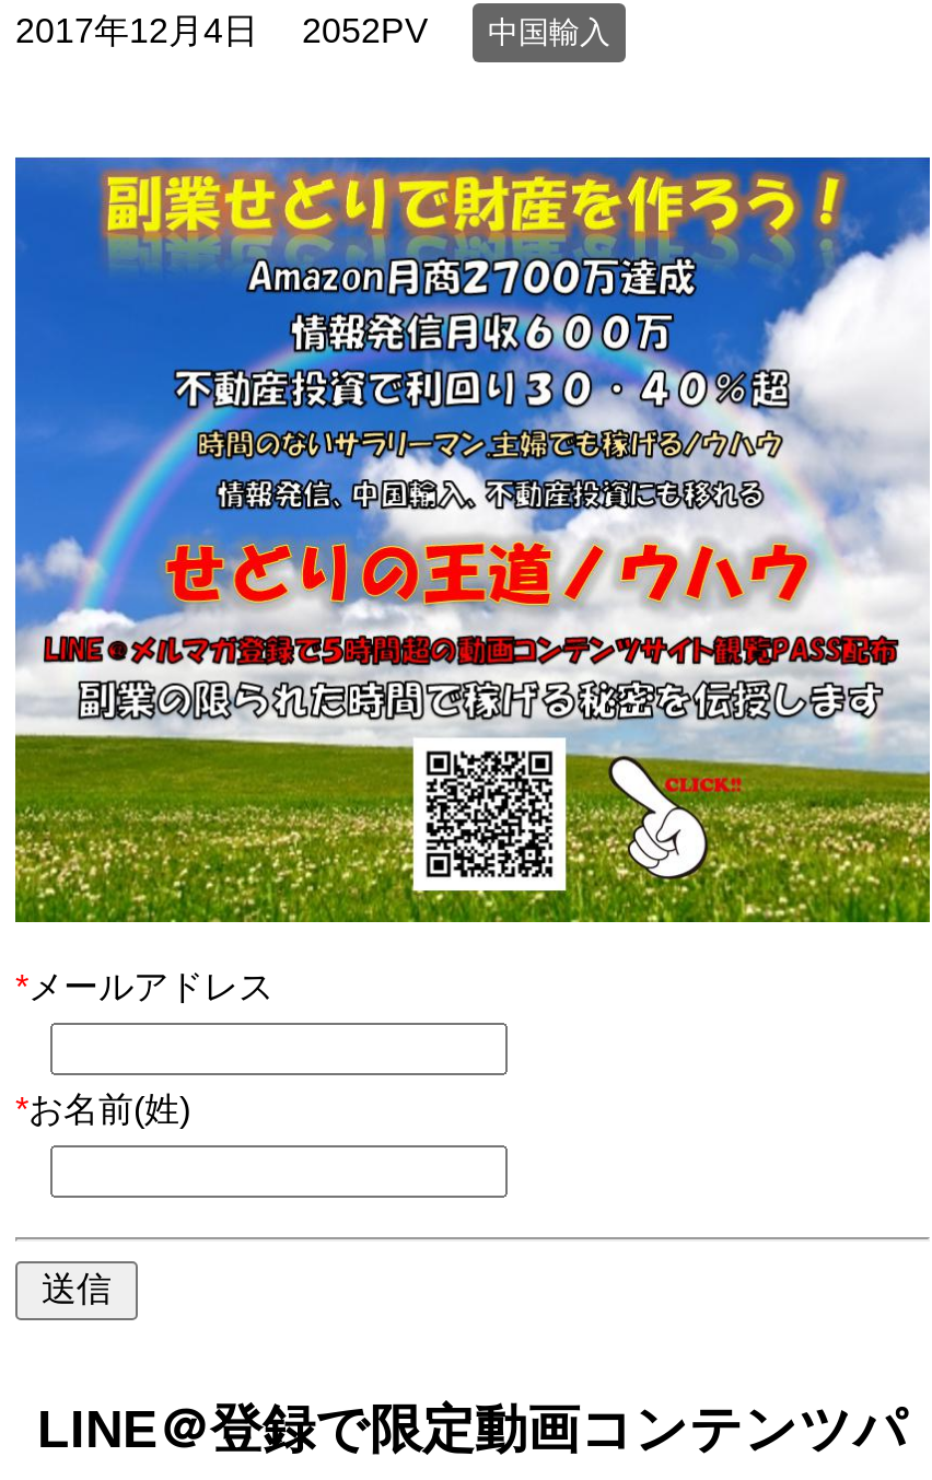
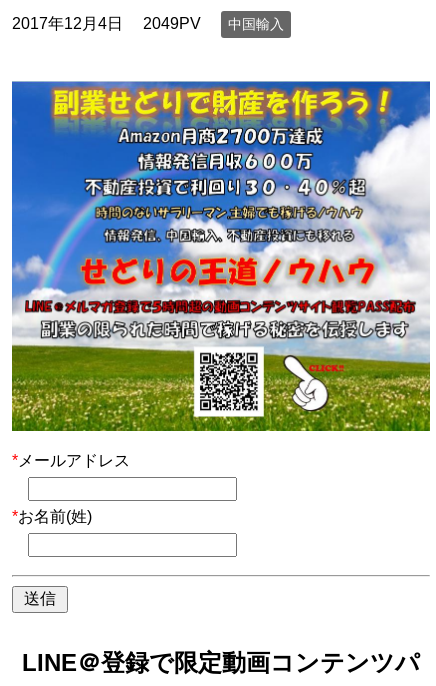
- 2017年12月4日 2052PV 中国輸入
+ 2017年12月4日 2049PV 中国輸入
